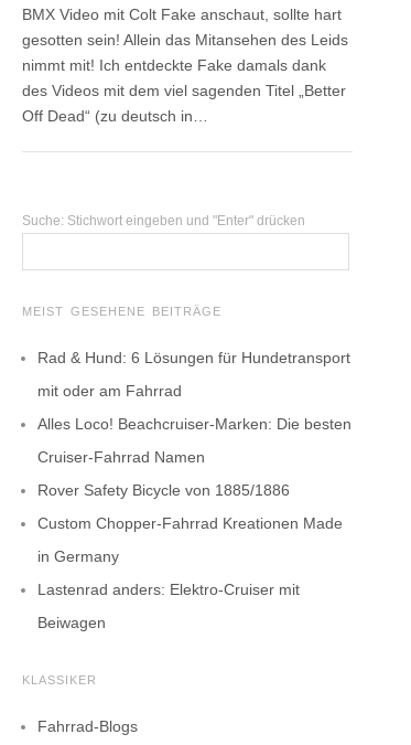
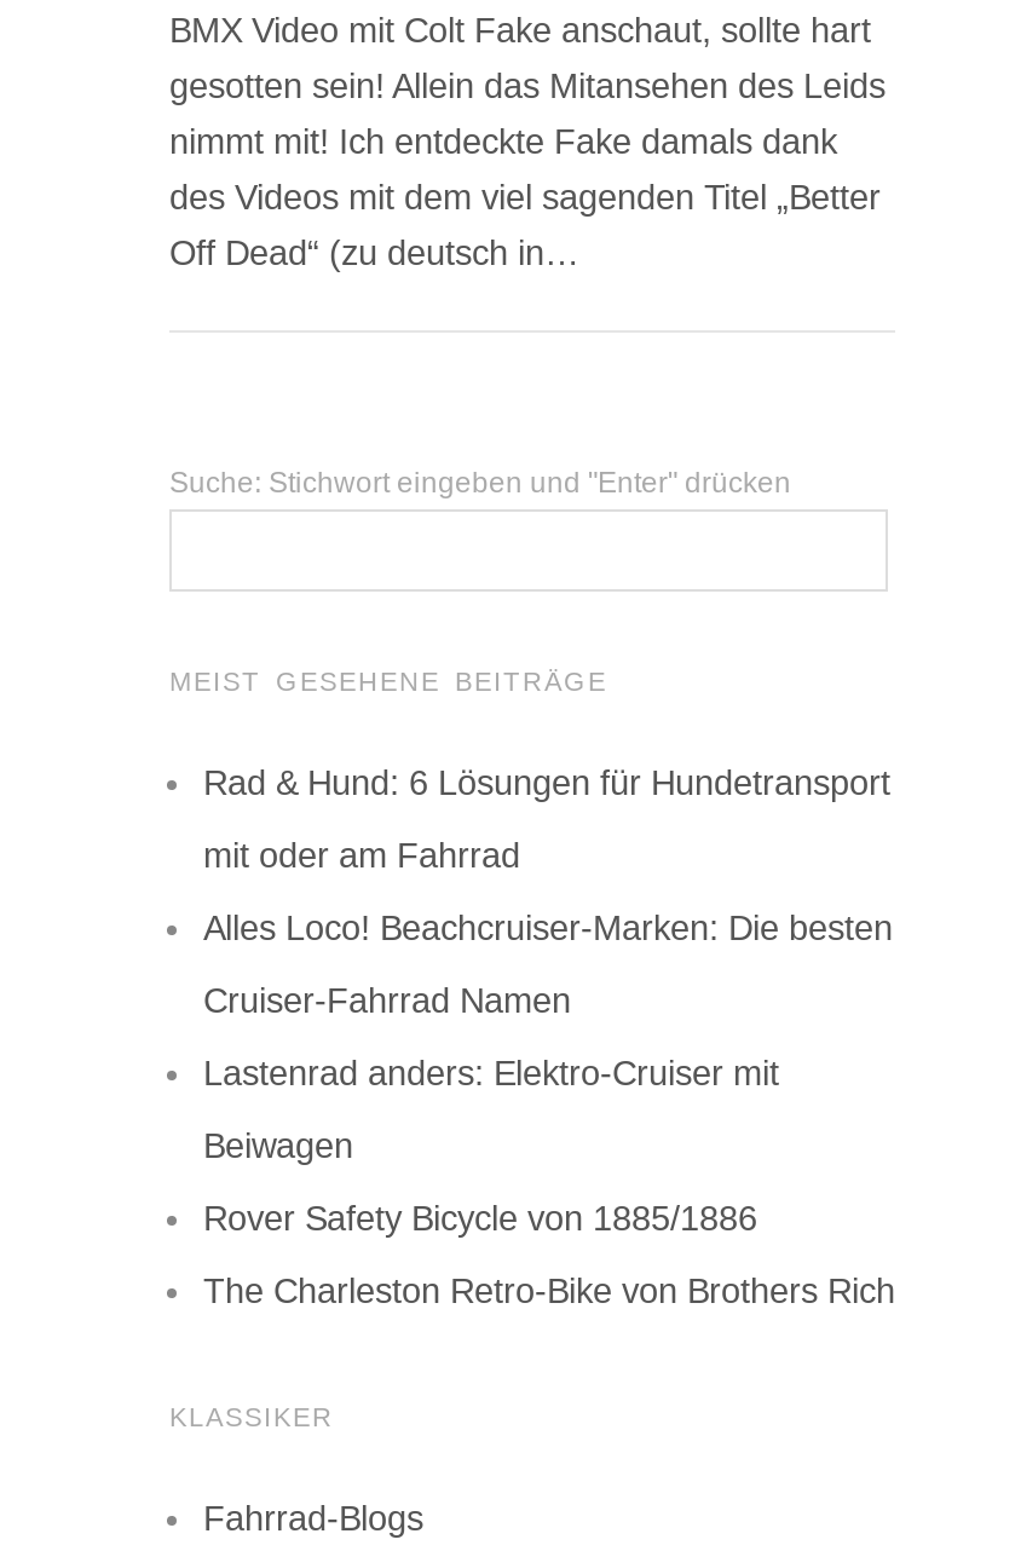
moved down: Rover Safety Bicycle von 1885/1886

- Custom Chopper-Fahrrad Kreationen Made
- in Germany

moved up: Lastenrad anders: Elektro-Cruiser mit | Beiwagen

+ The Charleston Retro-Bike von Brothers Rich
